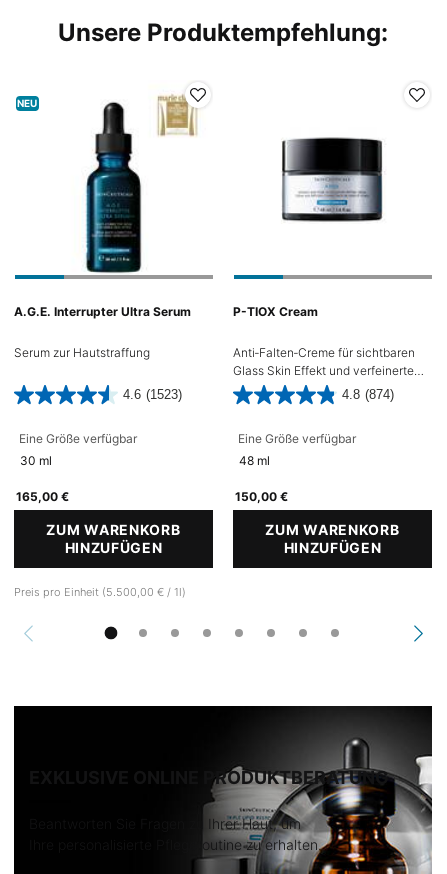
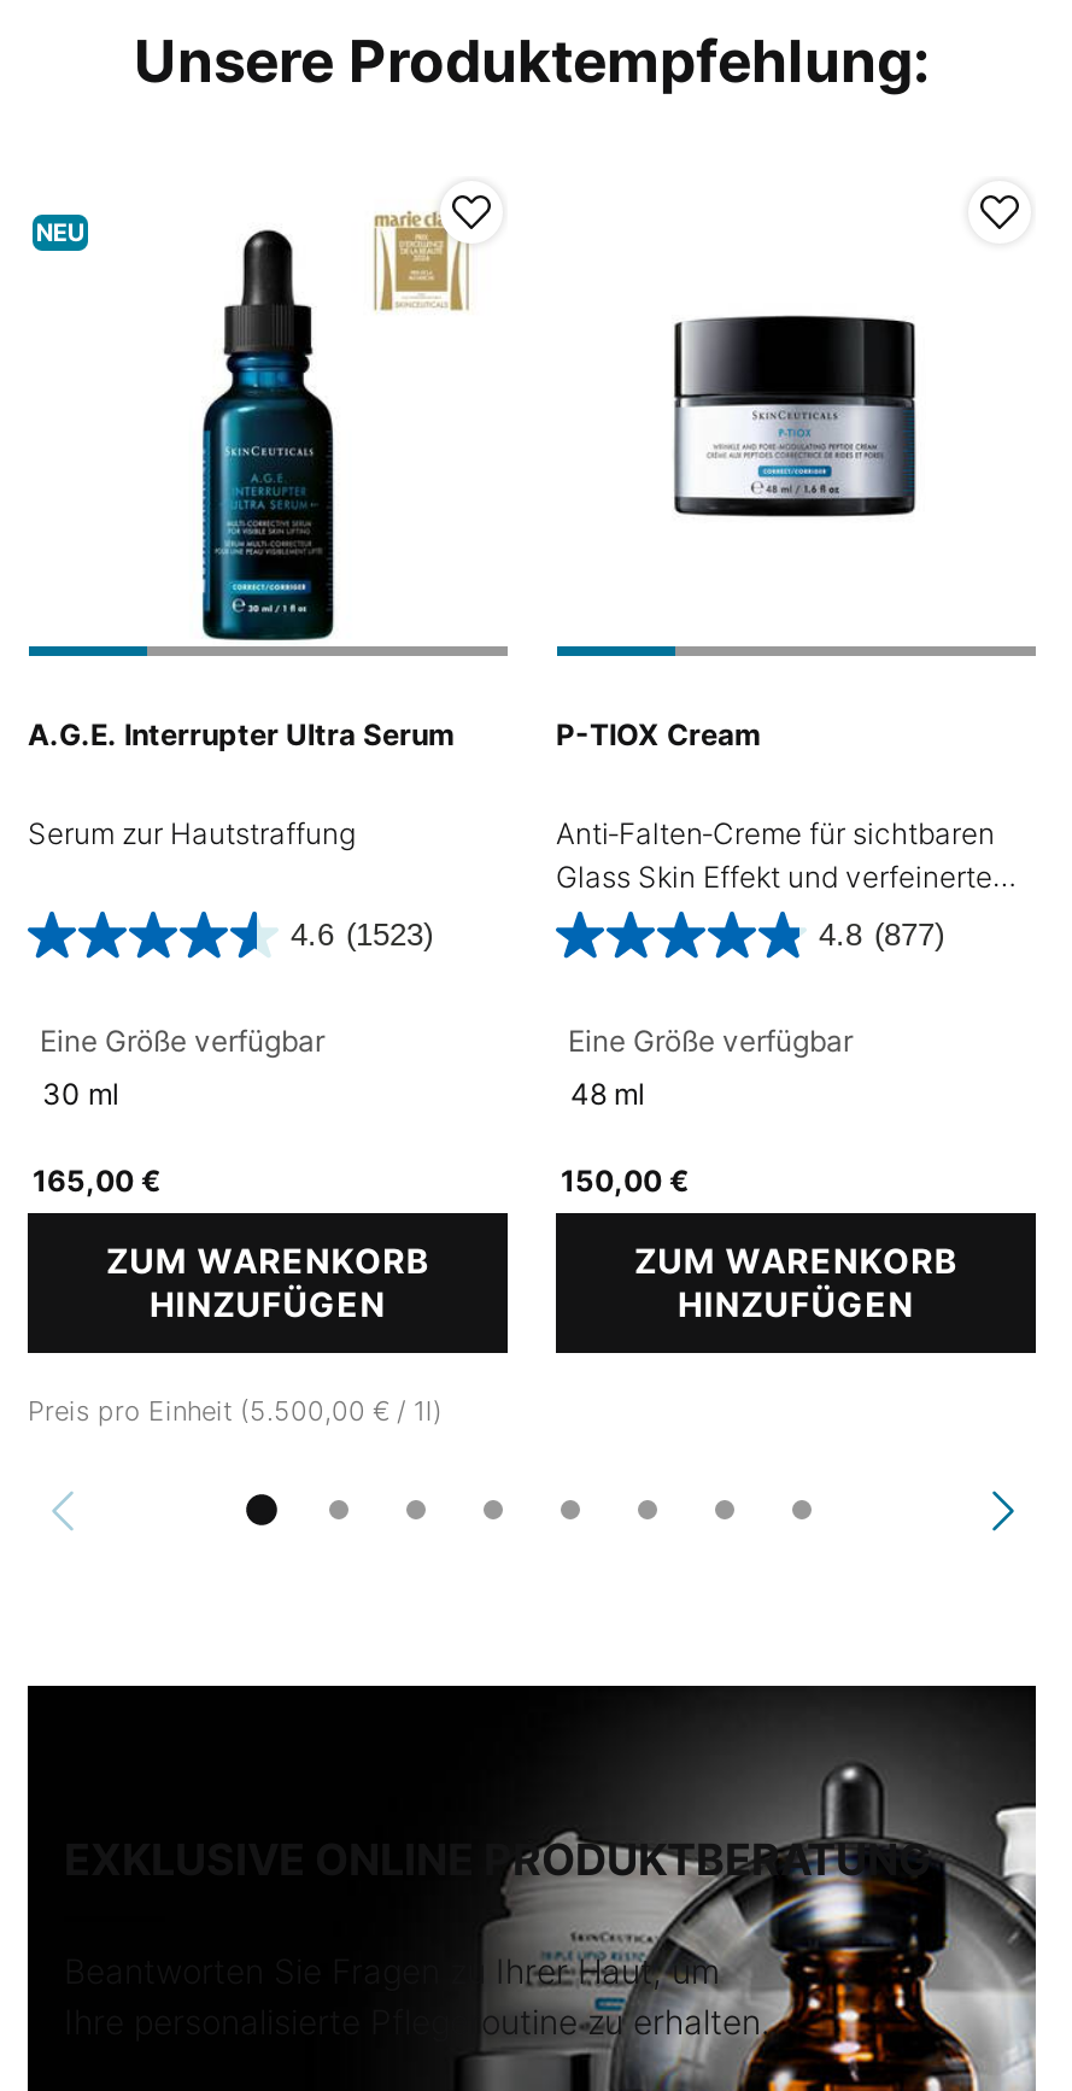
- 4.8 (874)
+ 4.8 (877)
